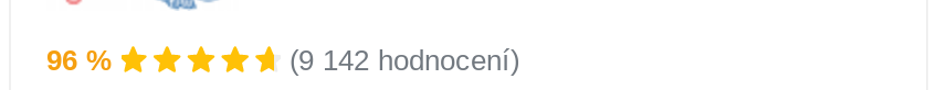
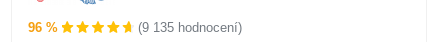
- (9 142 hodnocení)
+ (9 135 hodnocení)
